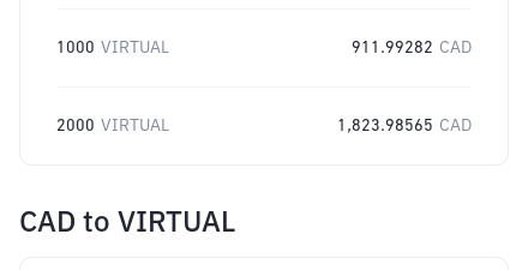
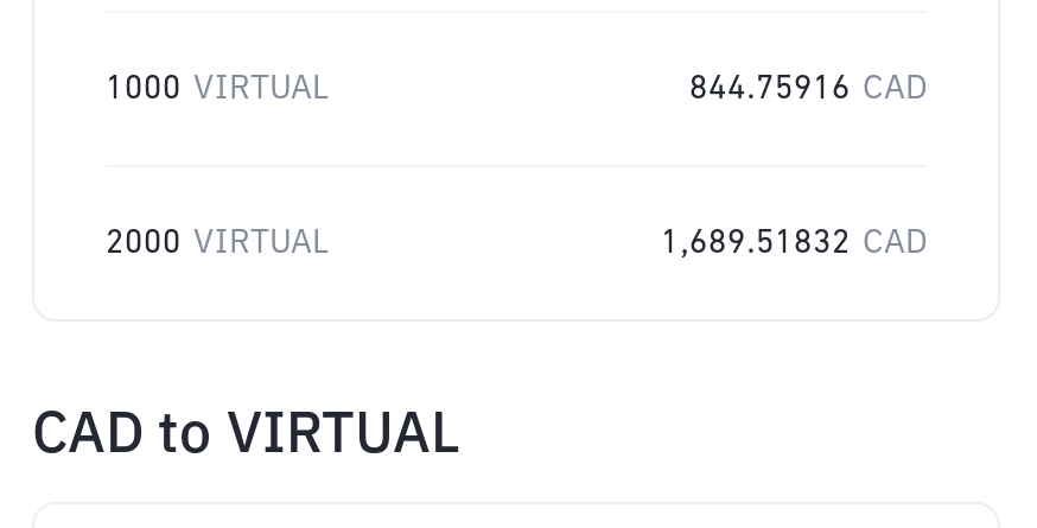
- 911.99282 CAD
+ 844.75916 CAD

- 1,823.98565 CAD
+ 1,689.51832 CAD
